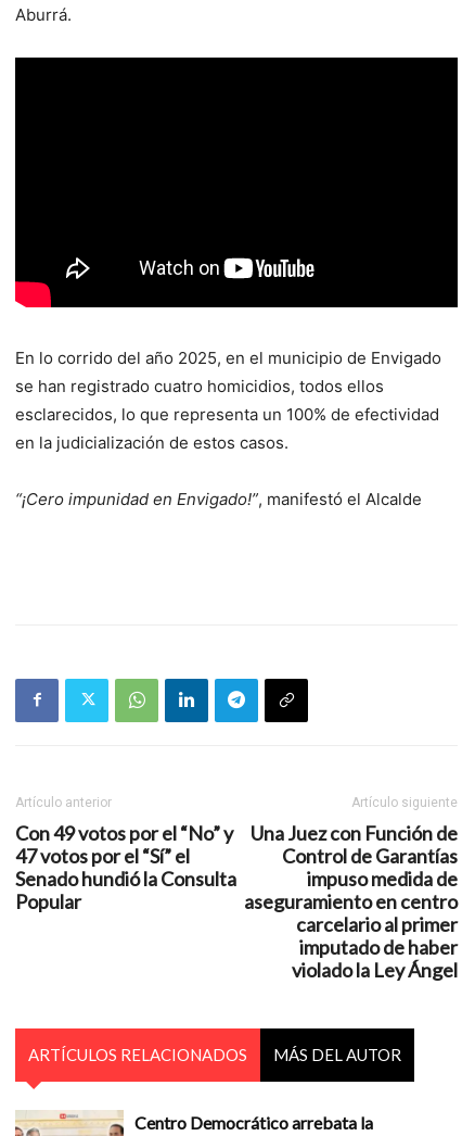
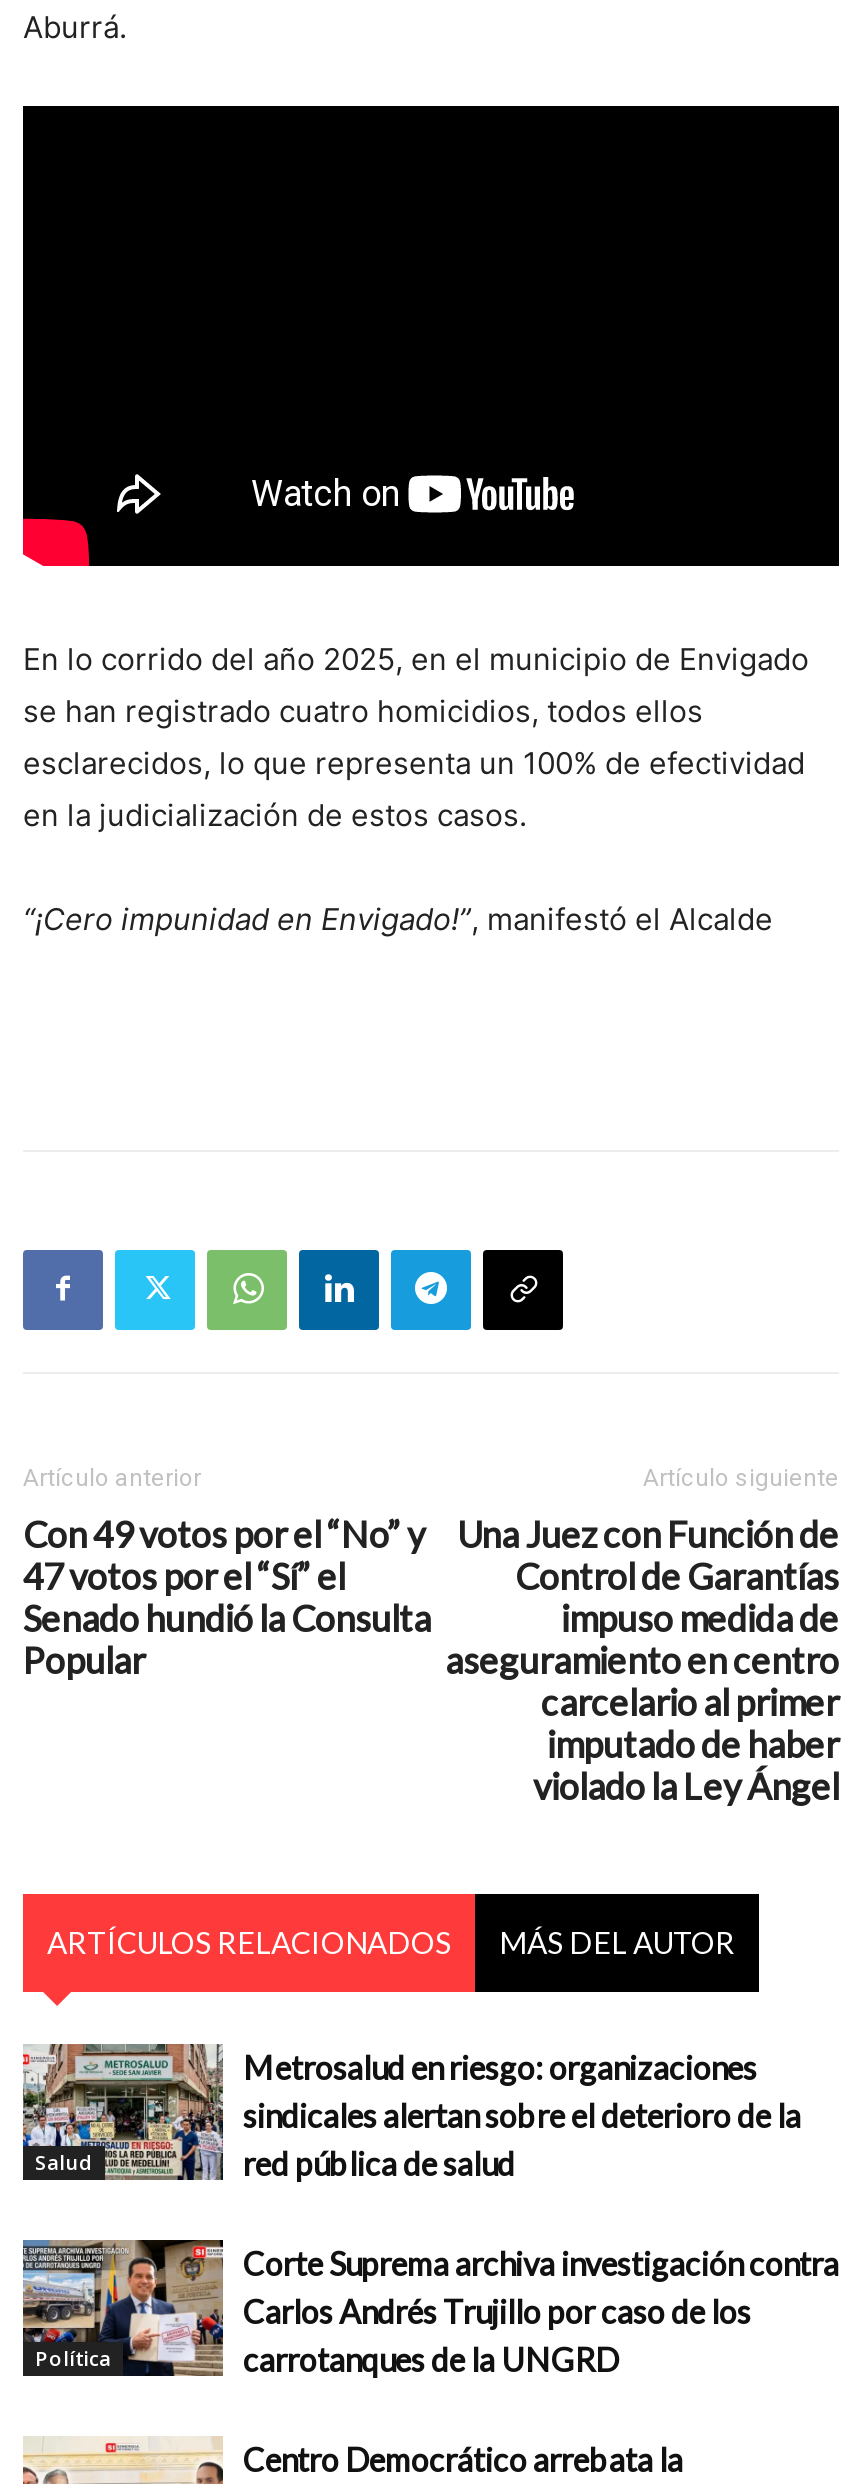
+ [image]
+ Salud

+ [image]
+ Política

+ Metrosalud en riesgo: organizaciones
+ sindicales alertan sobre el deterioro de la
+ red pública de salud

+ Corte Suprema archiva investigación contra
+ Carlos Andrés Trujillo por caso de los
+ carrotanques de la UNGRD
